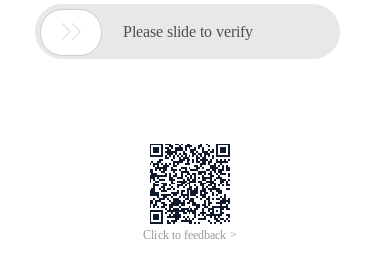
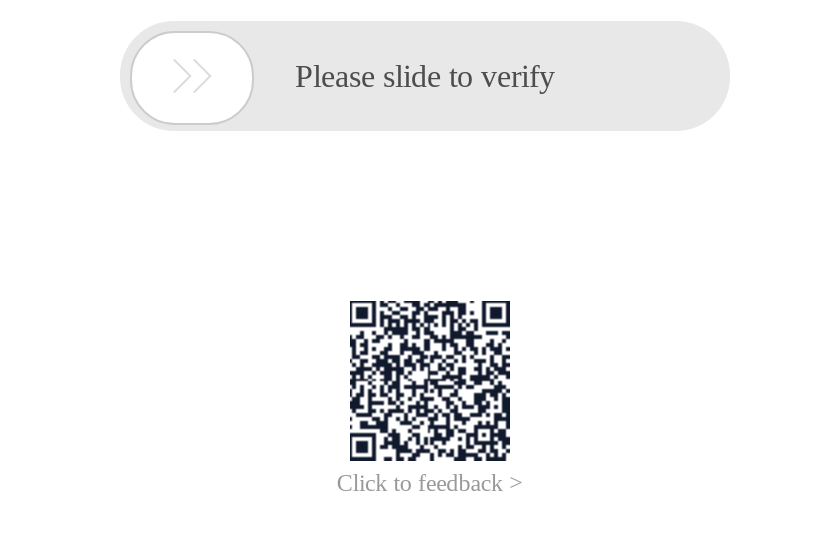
- [image]
+ [image]
